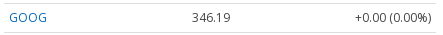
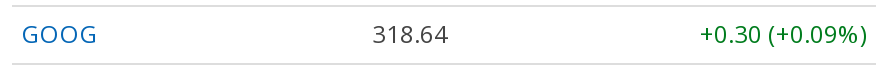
- 346.19
+ 318.64

- +0.00 (0.00%)
+ +0.30 (+0.09%)
